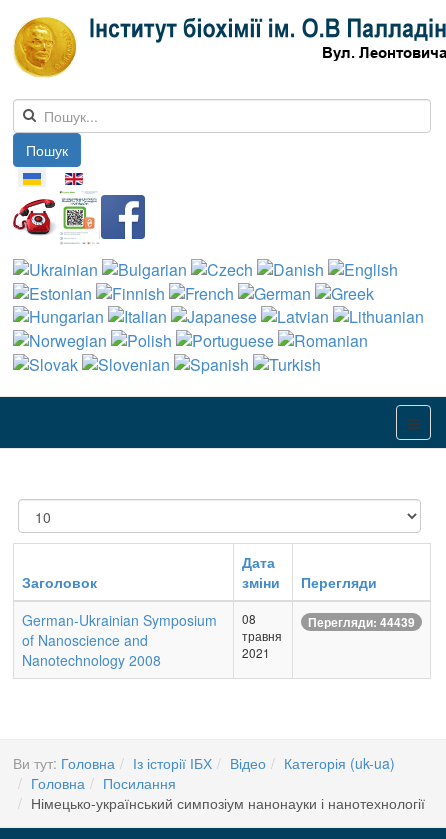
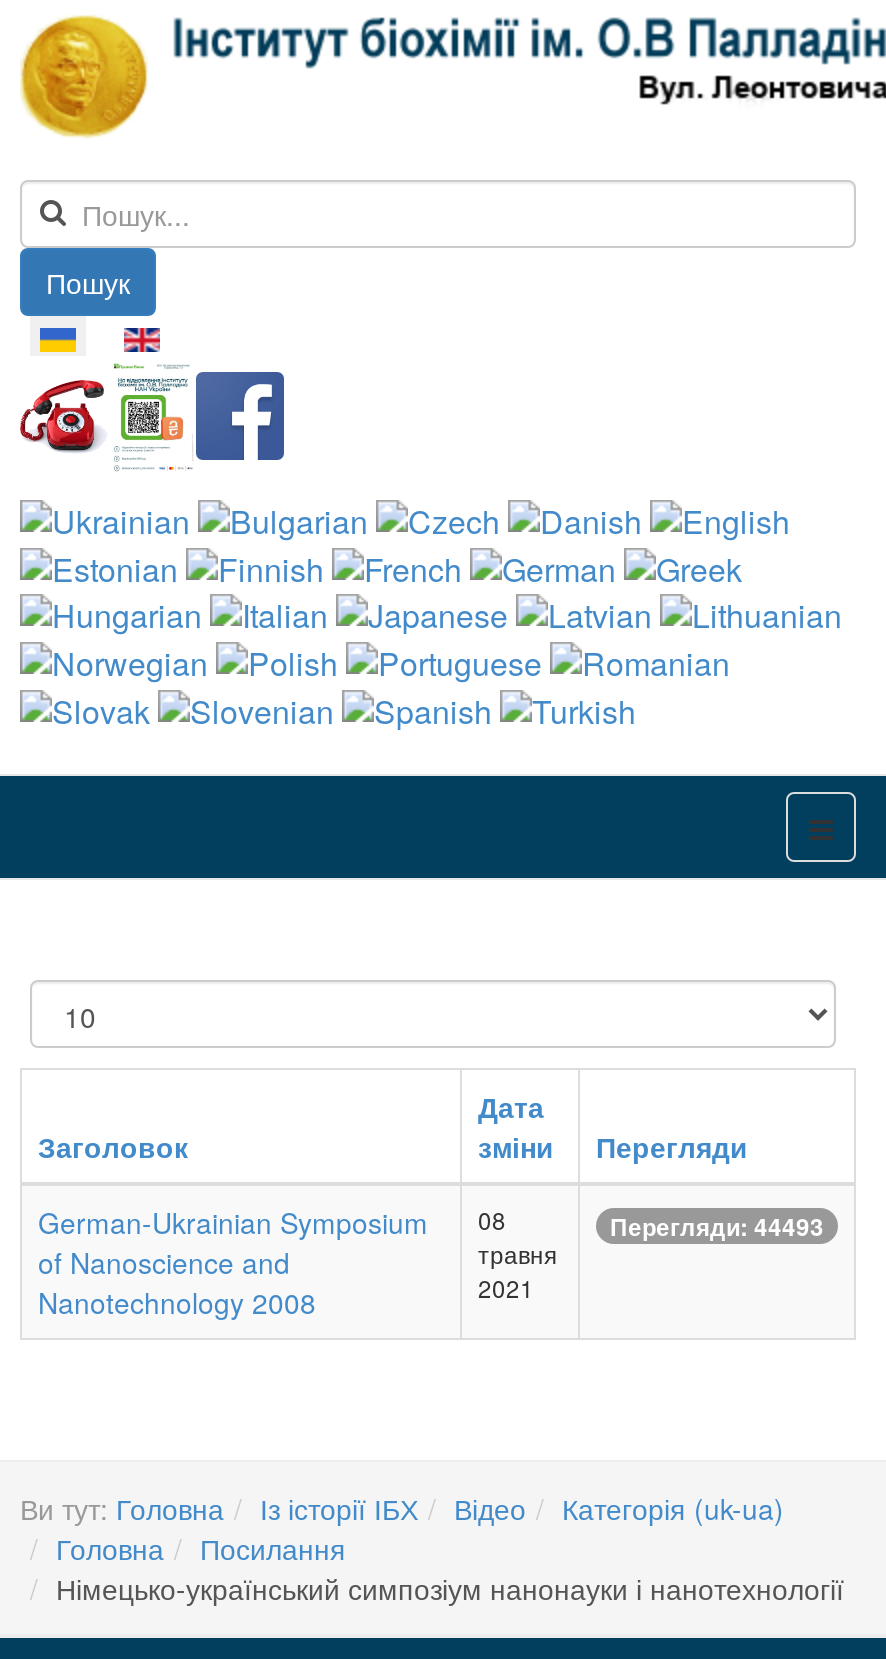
- Перегляди: 44439
+ Перегляди: 44493
